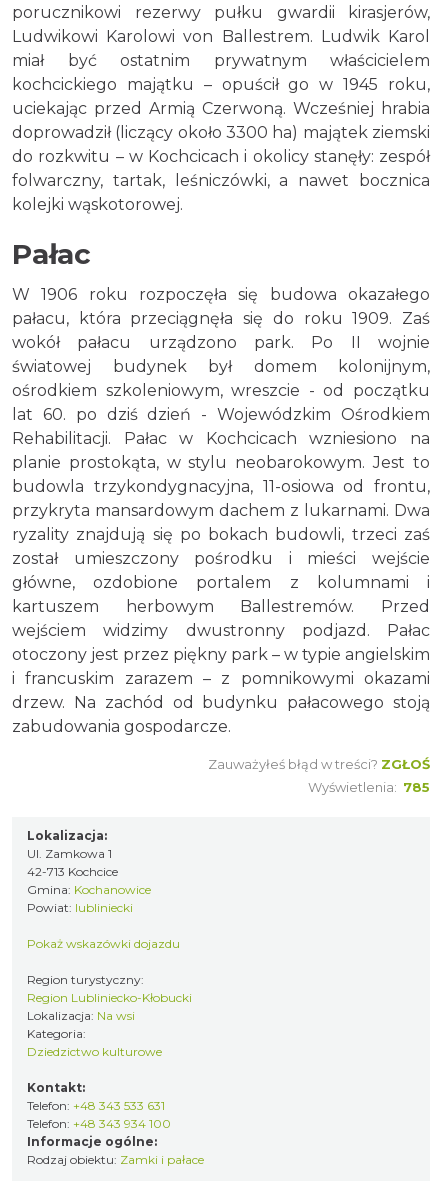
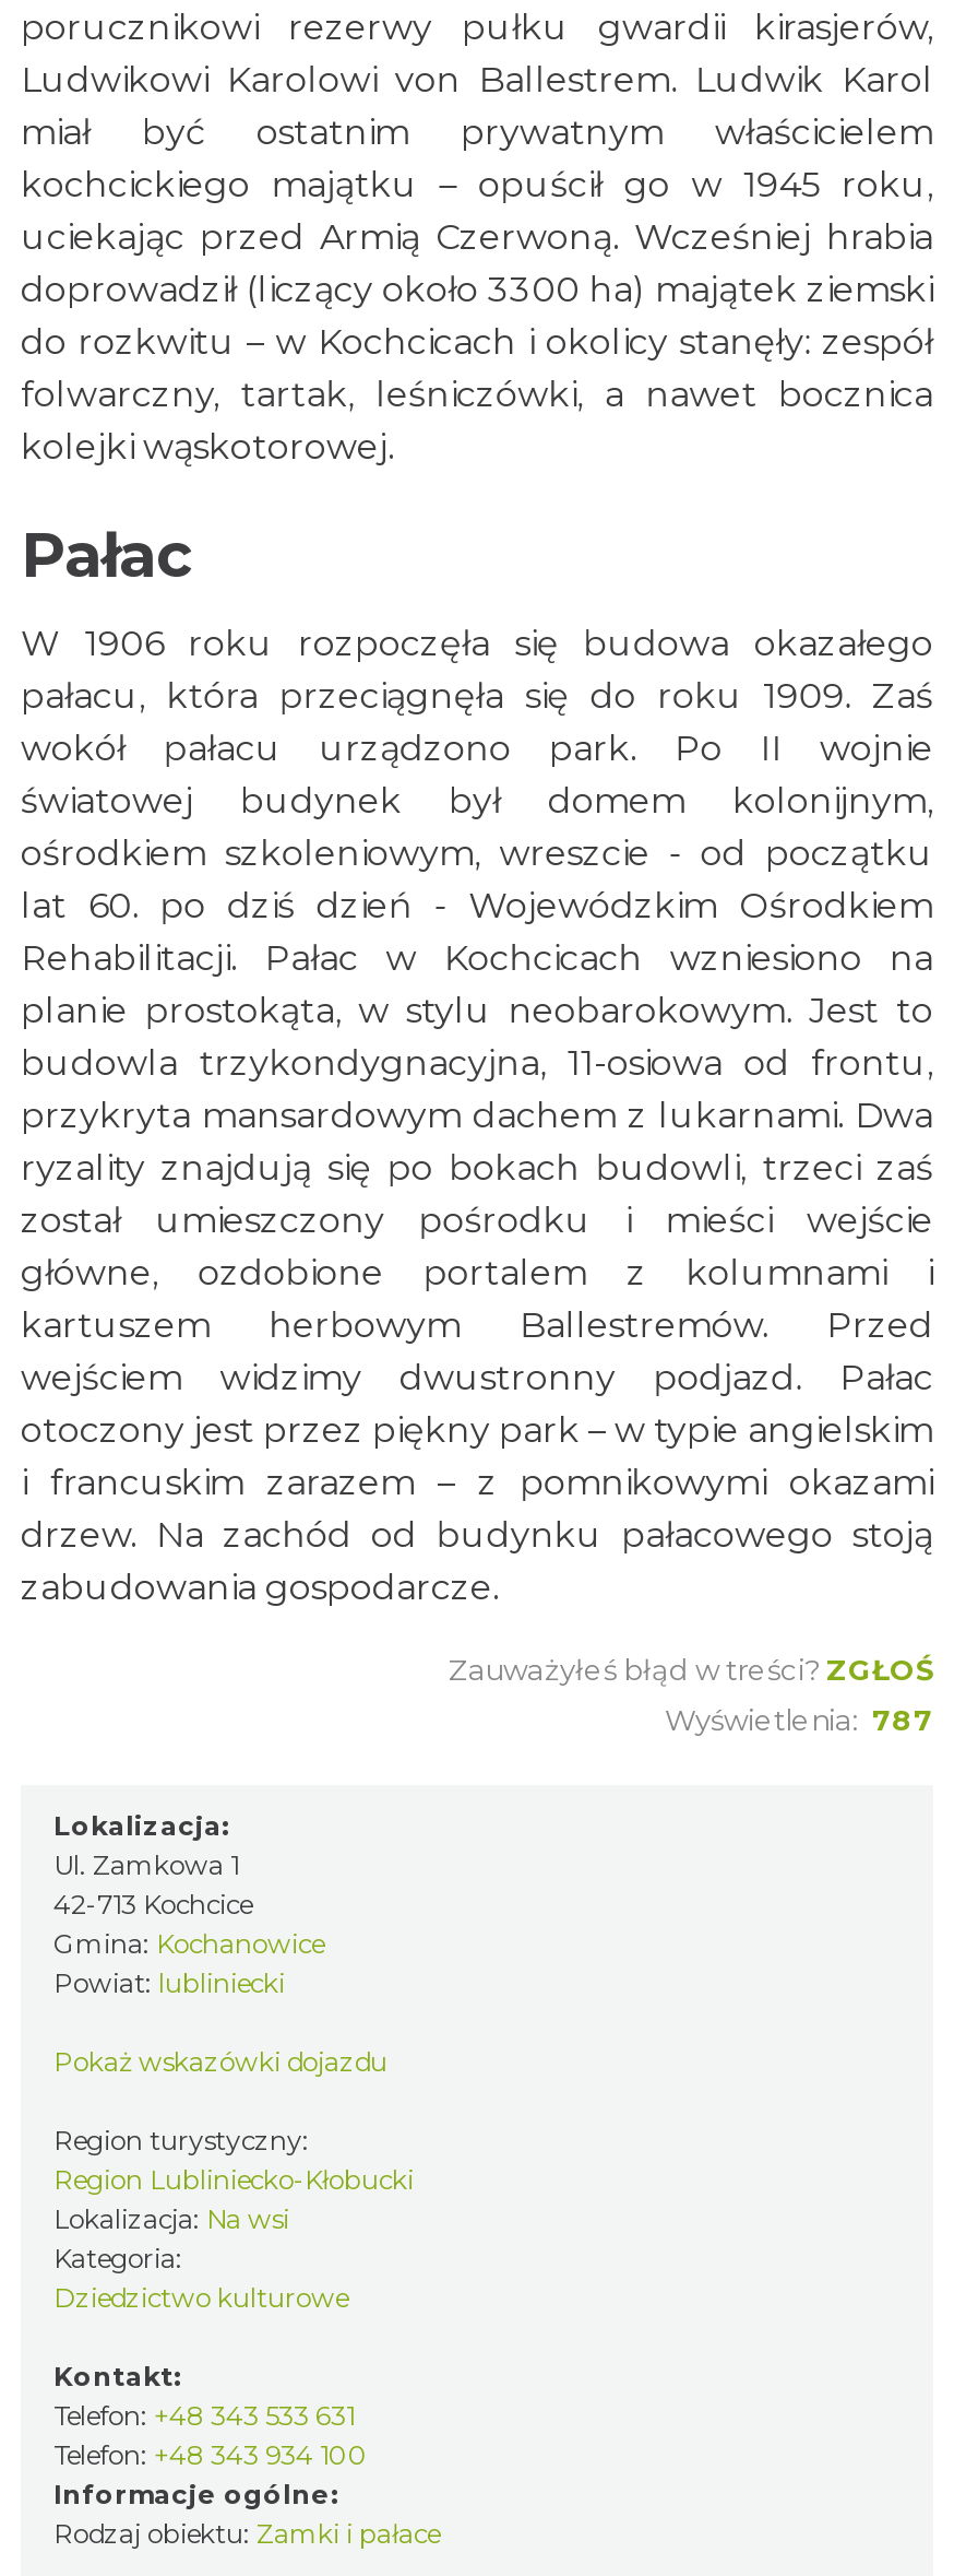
- Wyświetlenia: 785
+ Wyświetlenia: 787
